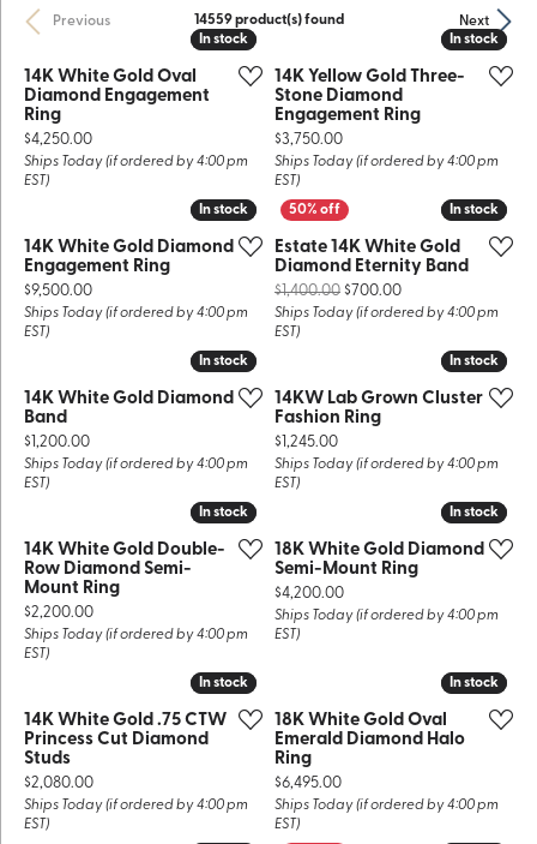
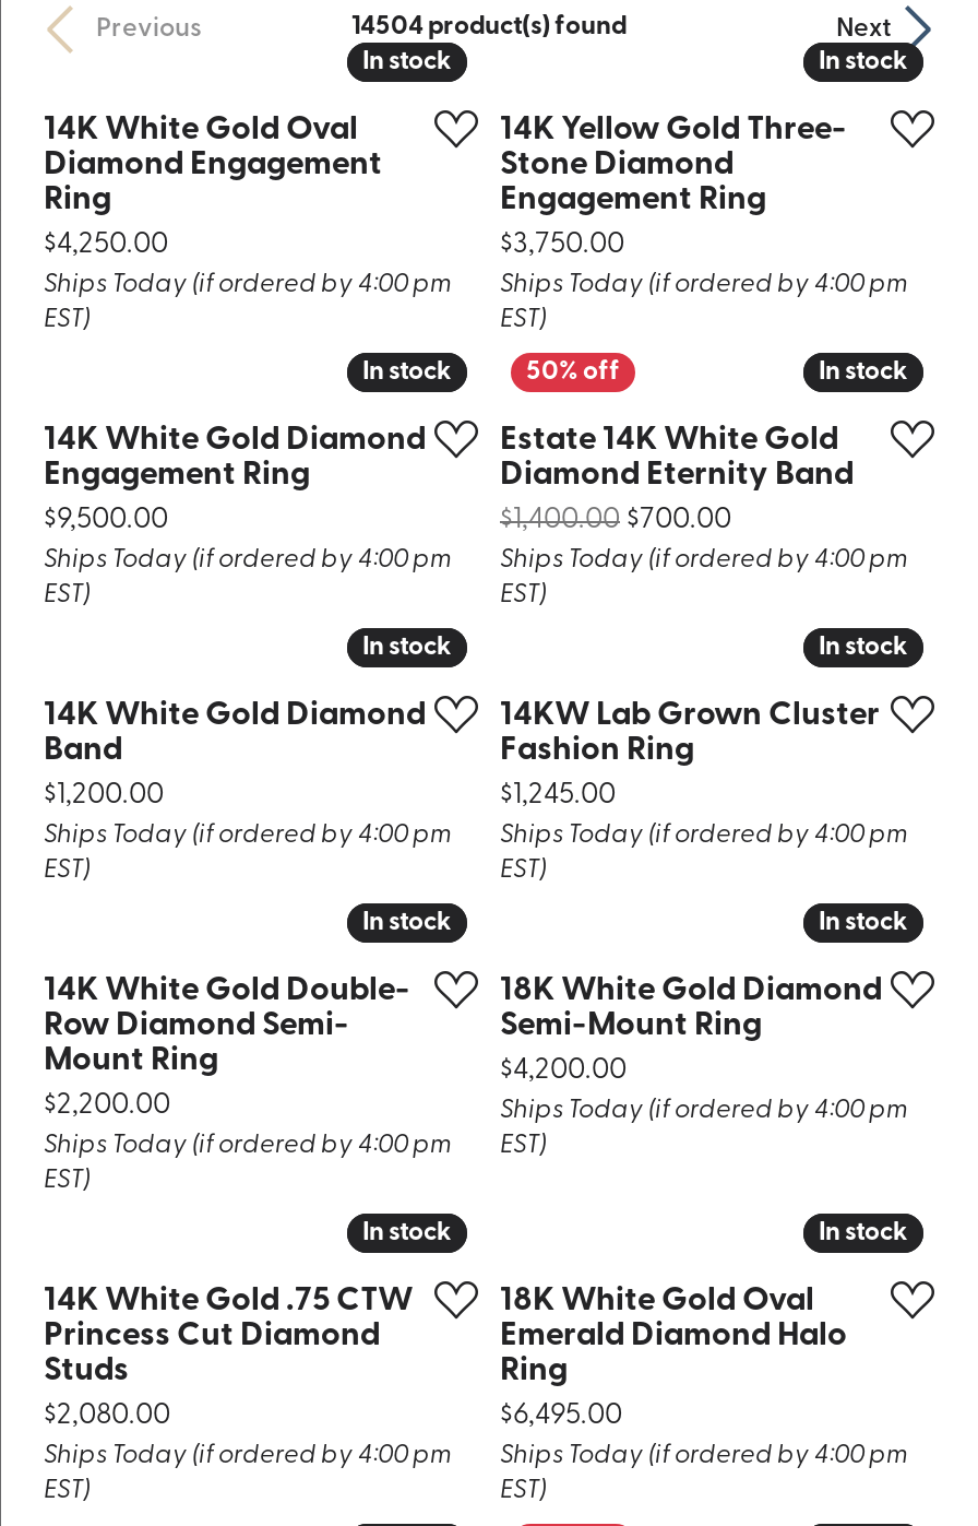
- 14559 product(s) found
+ 14504 product(s) found
